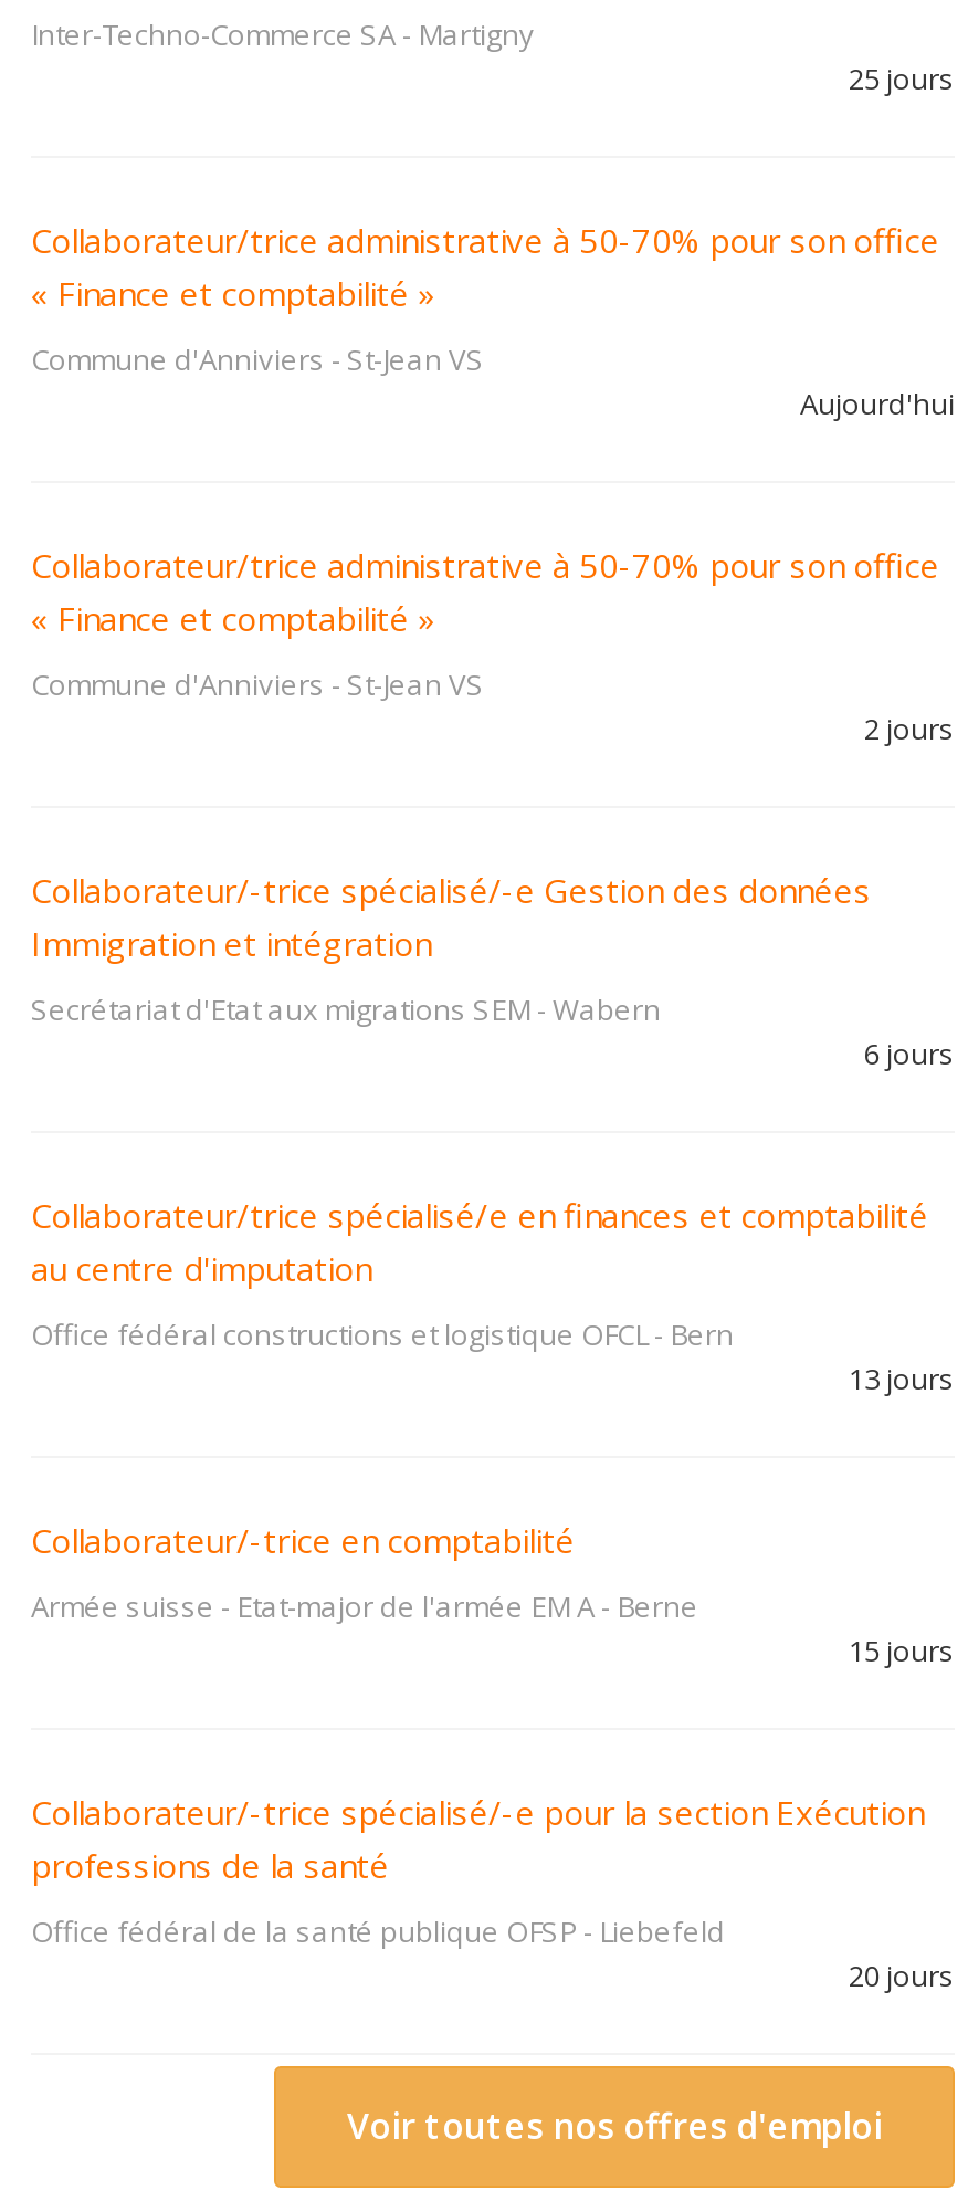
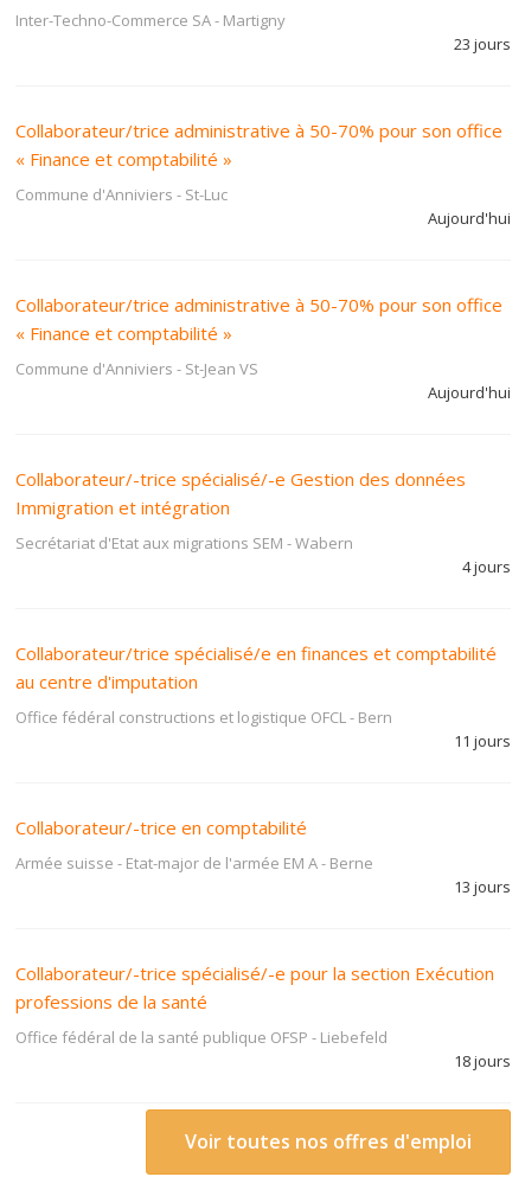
- 25 jours
+ 23 jours

- Commune d'Anniviers - St-Jean VS
+ Commune d'Anniviers - St-Luc

- 2 jours
+ Aujourd'hui

- 6 jours
+ 4 jours

- 13 jours
+ 11 jours

- 15 jours
+ 13 jours

- 20 jours
+ 18 jours
